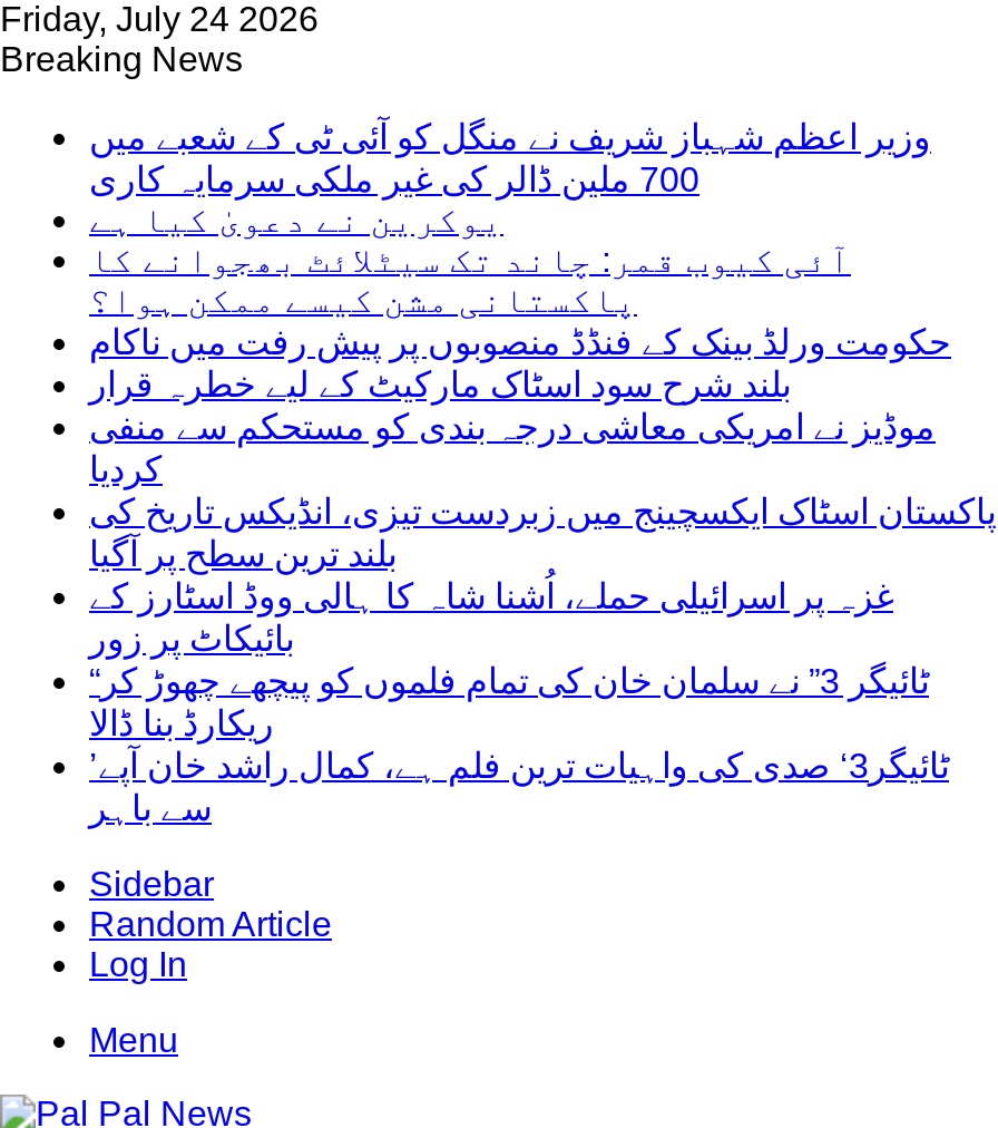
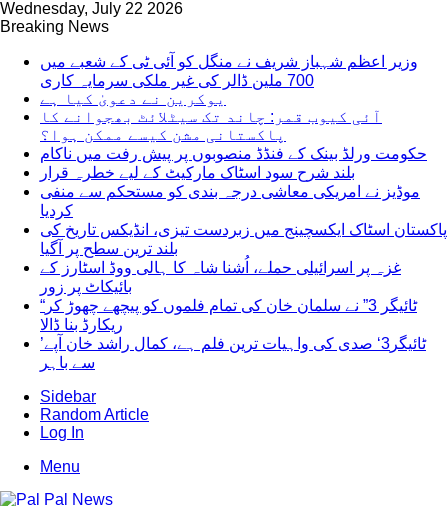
- Friday, July 24 2026
+ Wednesday, July 22 2026
